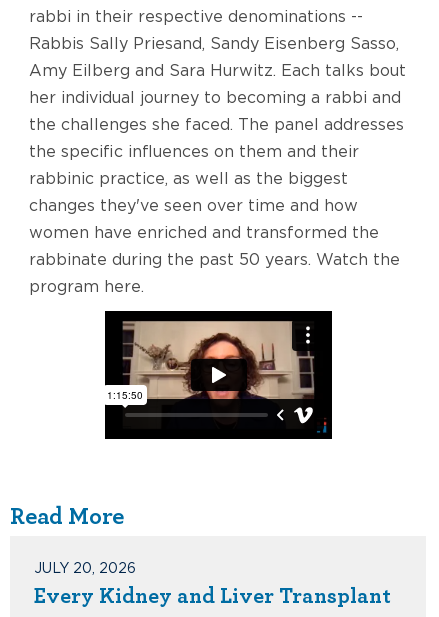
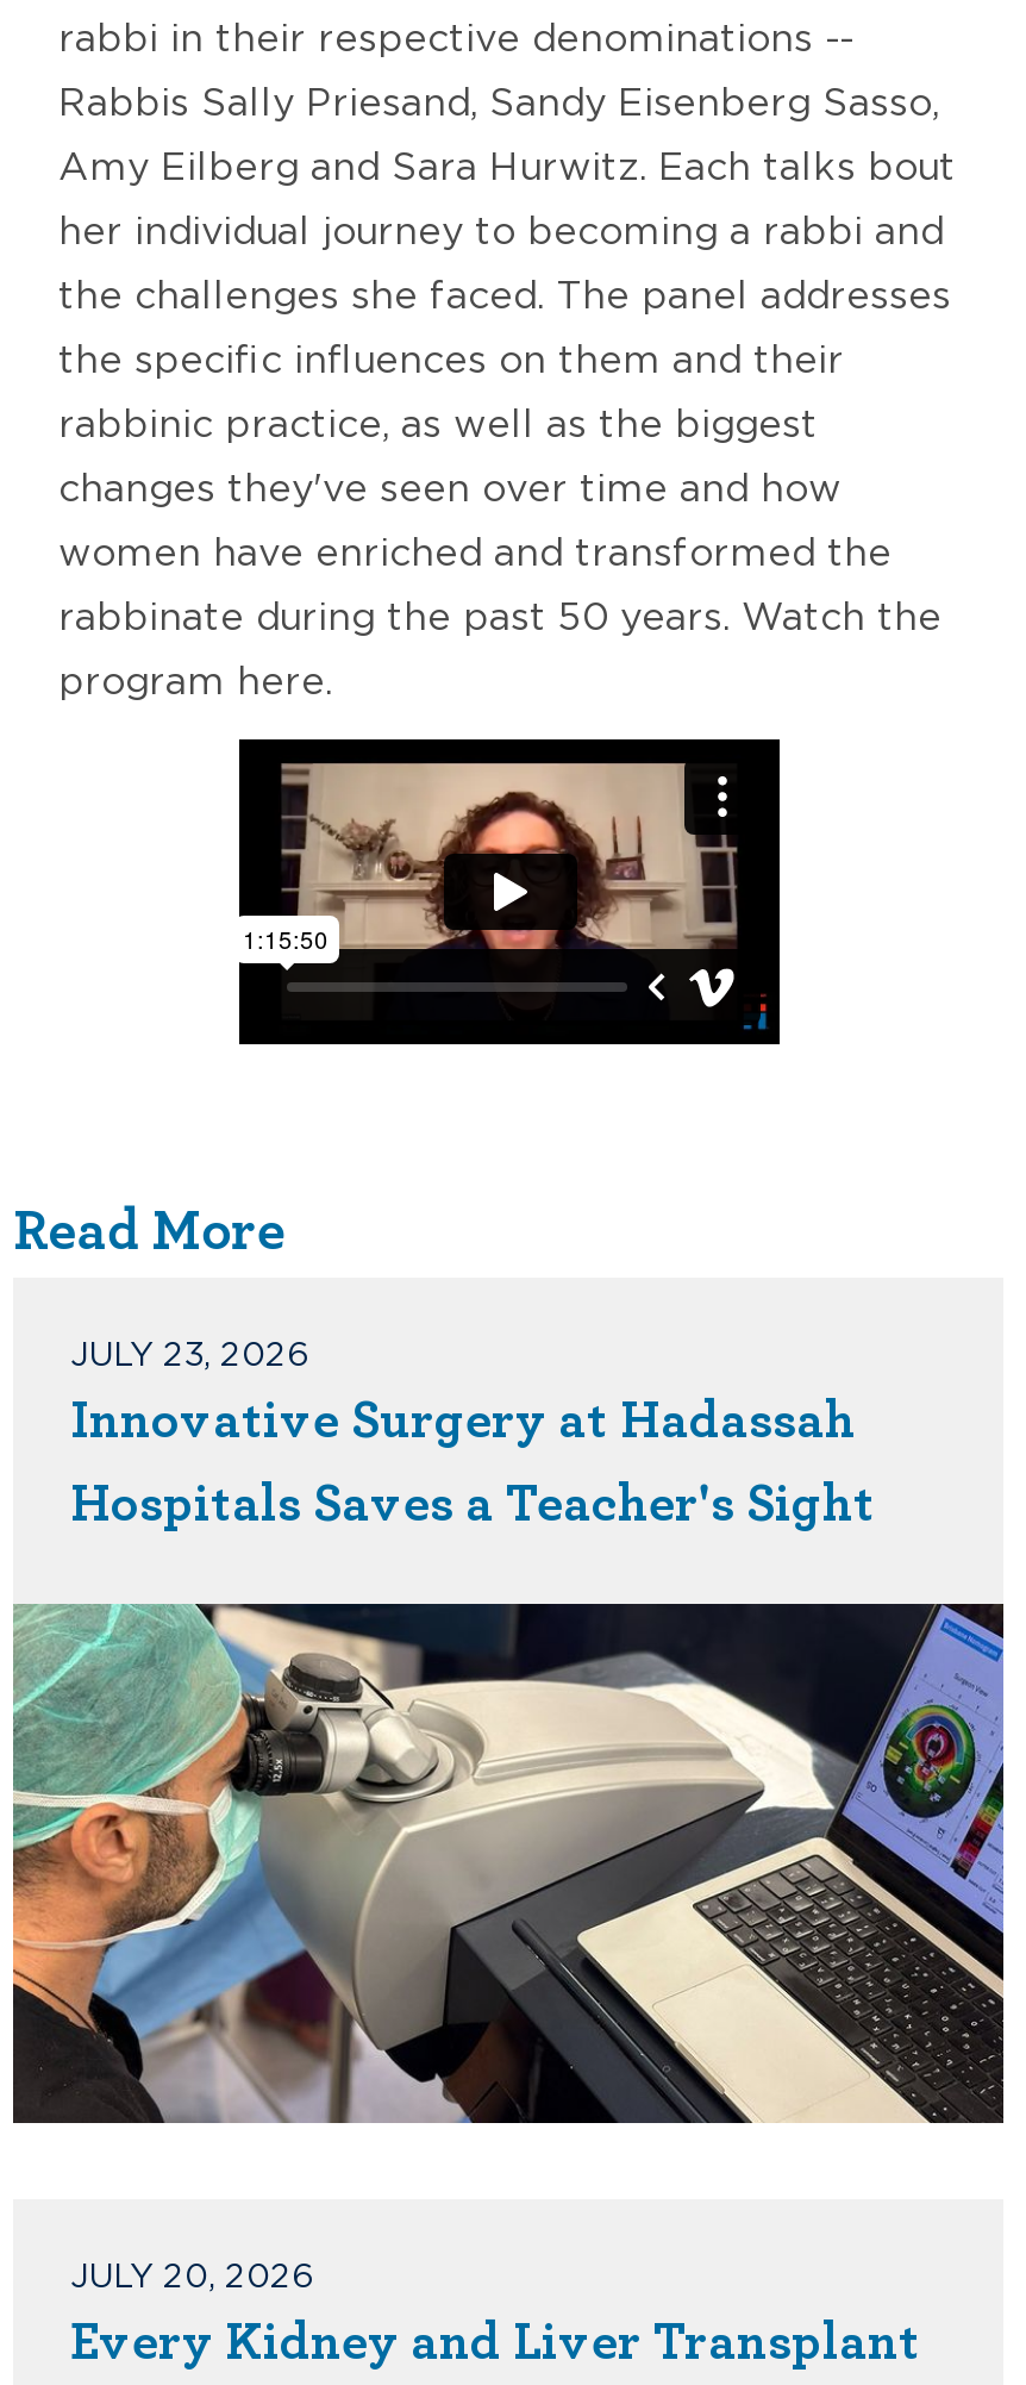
+ [image]

+ JULY 23, 2026
+ Innovative Surgery at Hadassah
+ Hospitals Saves a Teacher's Sight
